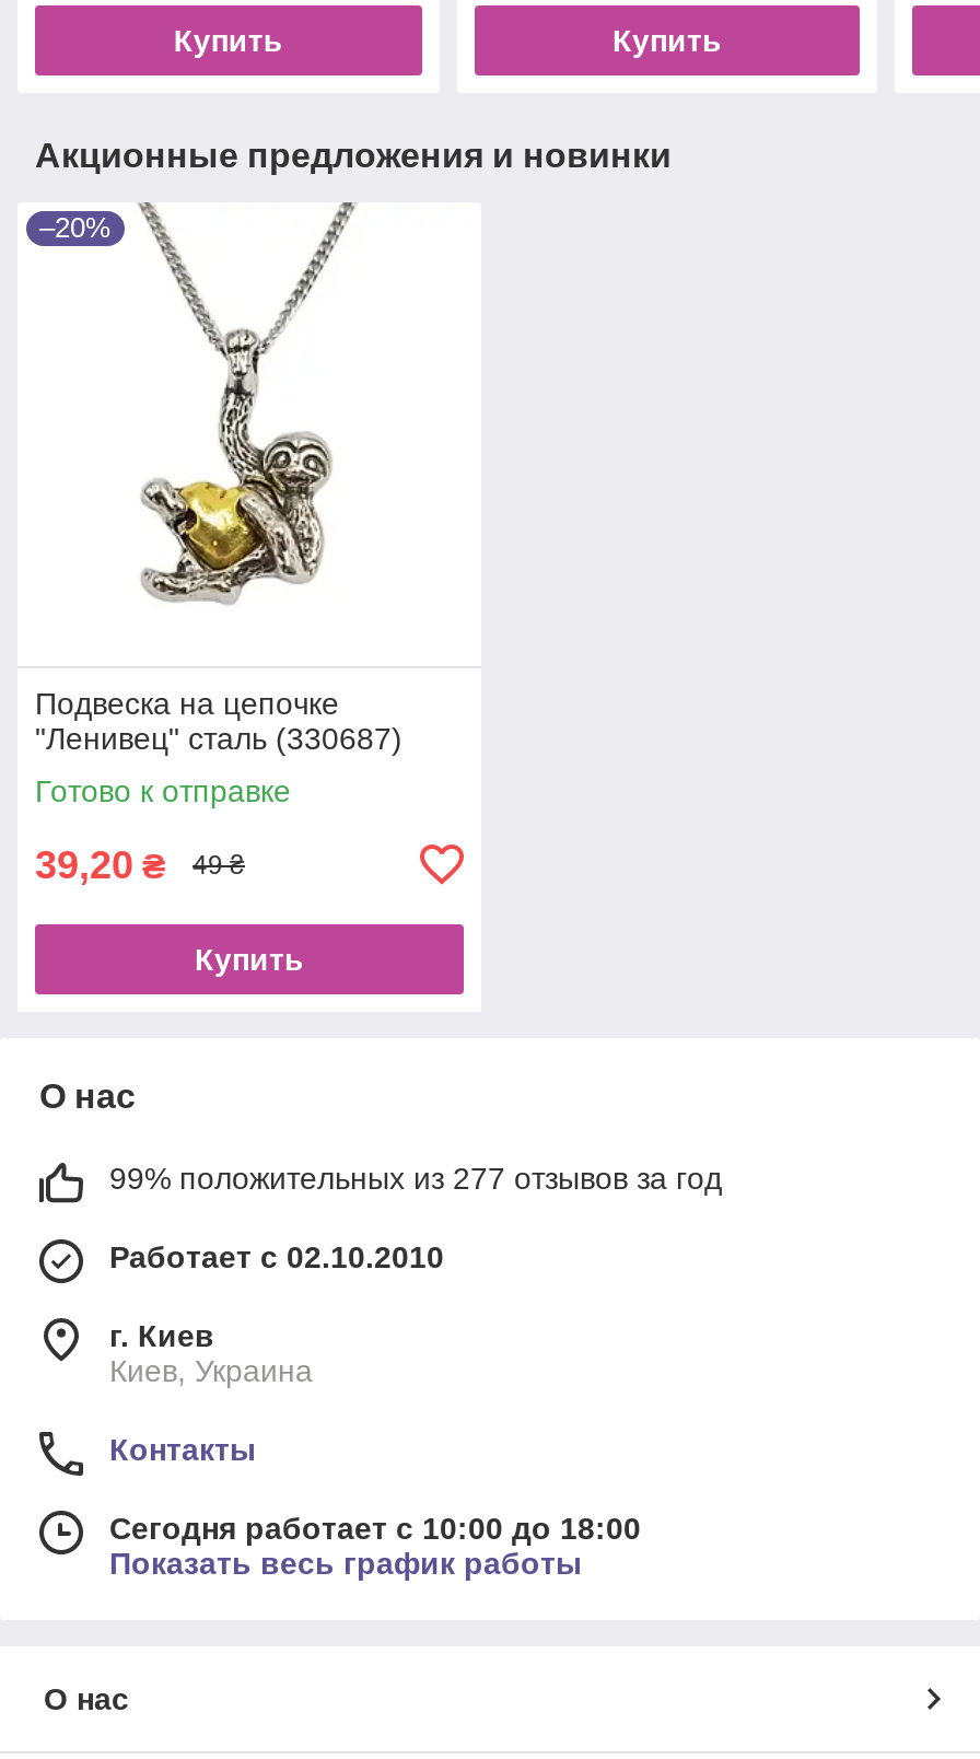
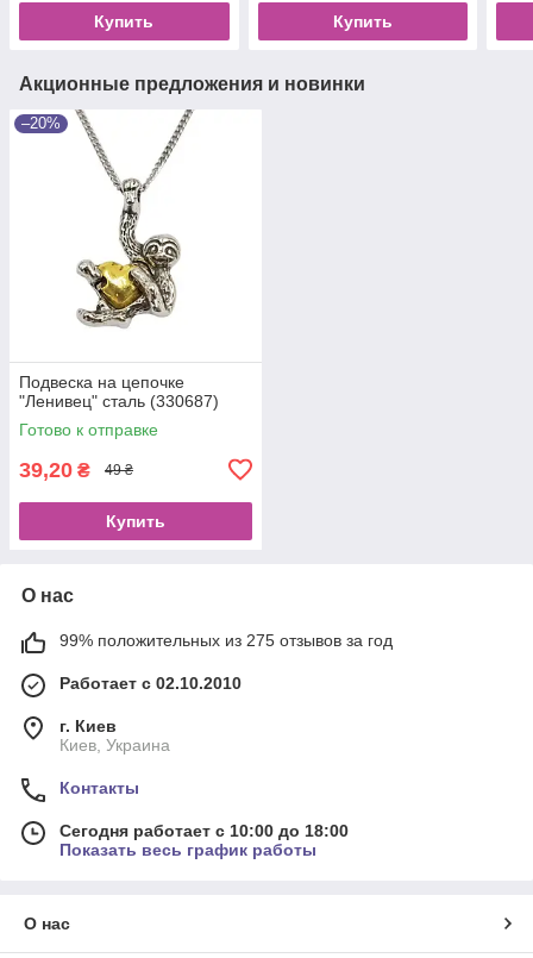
- 99% положительных из 277 отзывов за год
+ 99% положительных из 275 отзывов за год
